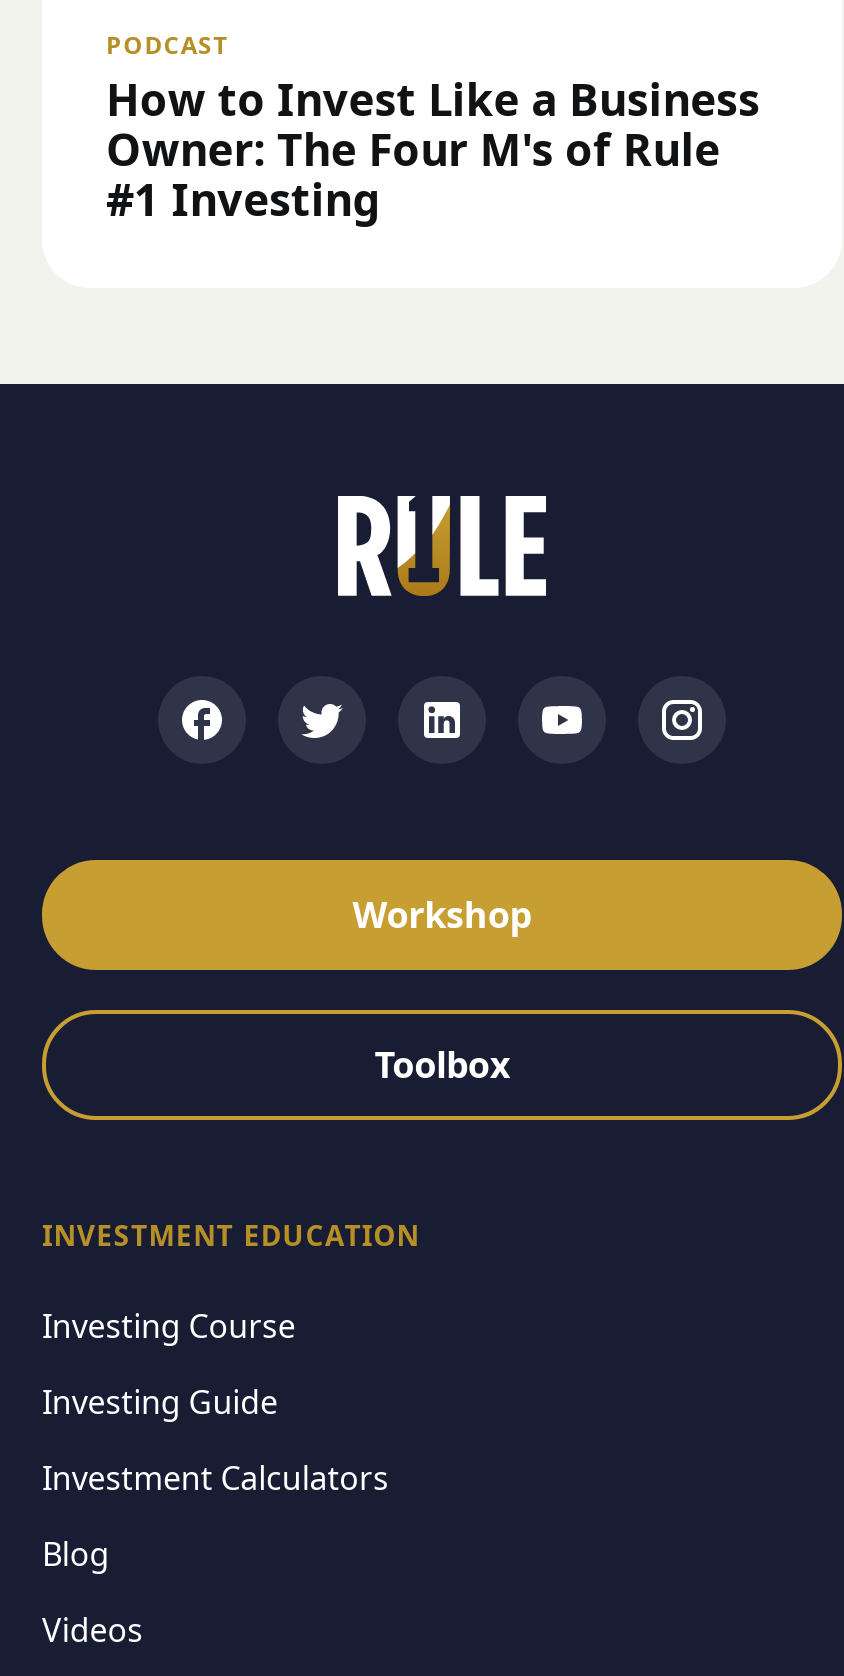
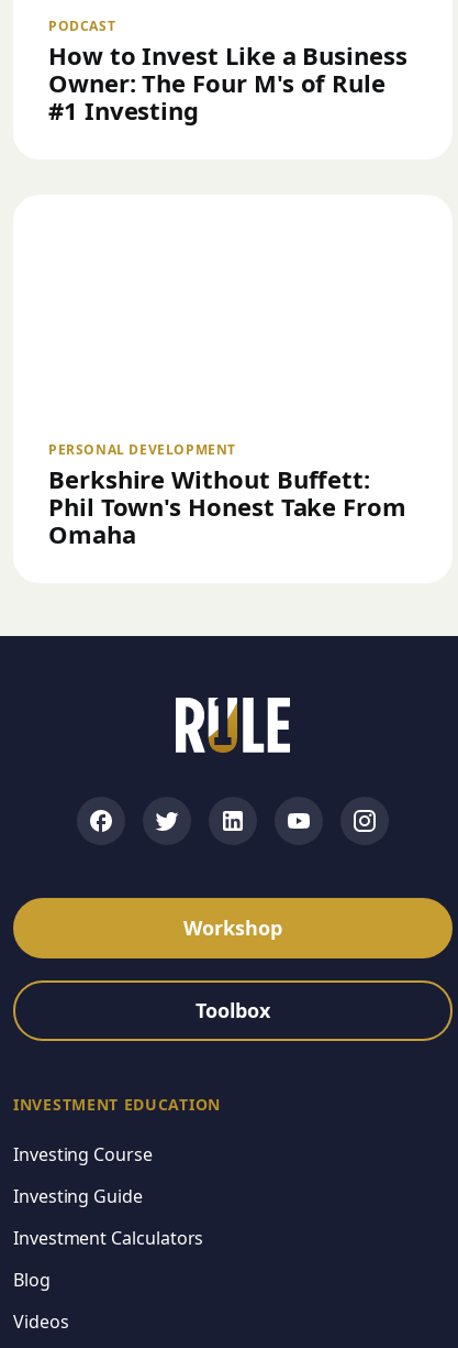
+ PERSONAL DEVELOPMENT
+ Berkshire Without Buffett:
+ Phil Town's Honest Take From
+ Omaha
